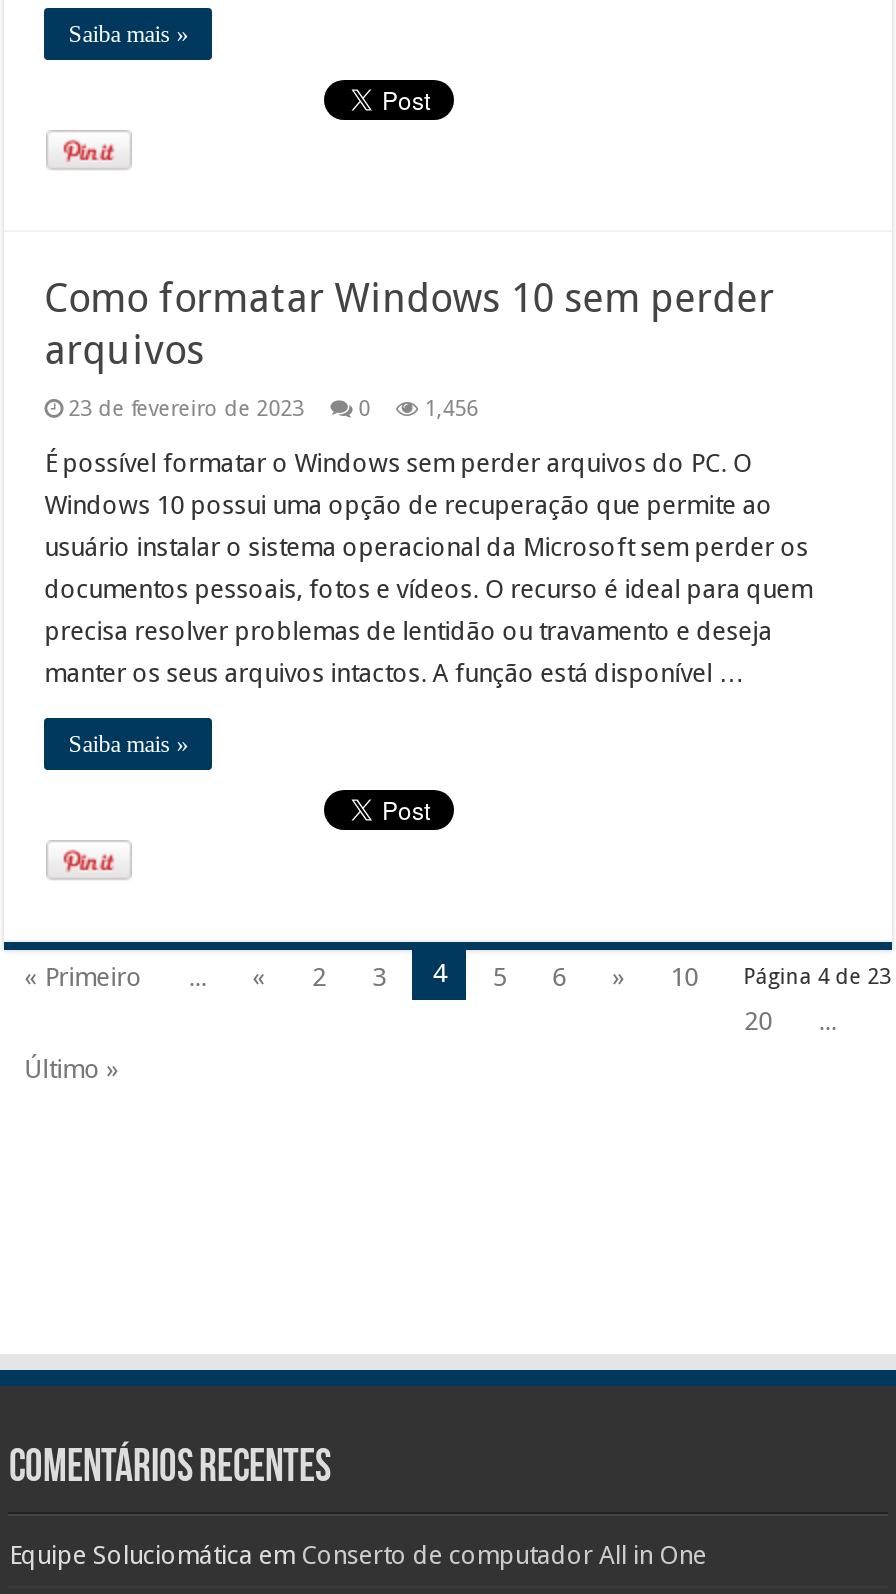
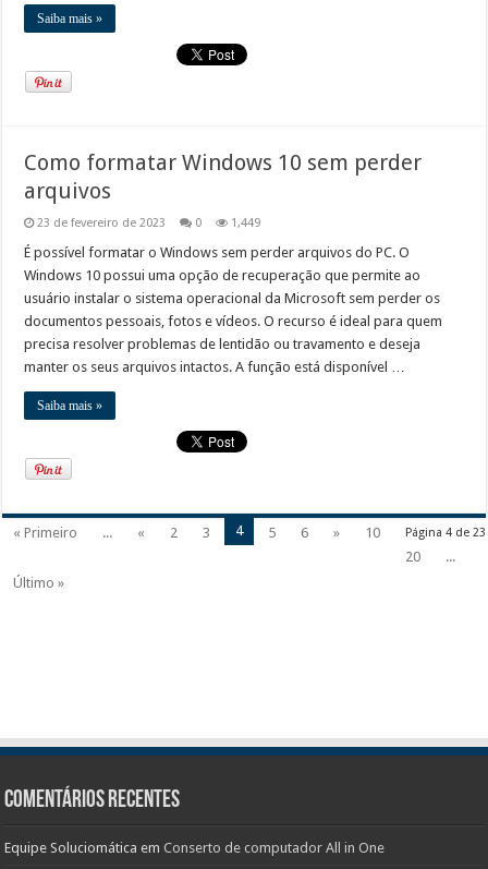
- 1,456
+ 1,449
